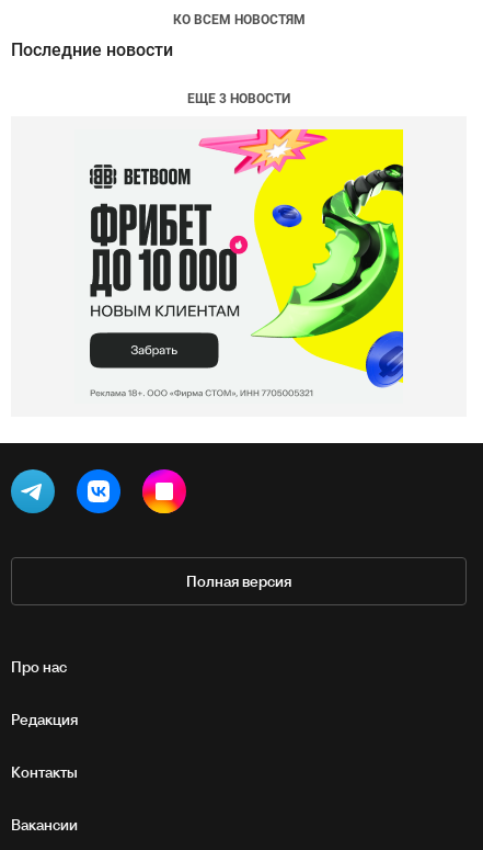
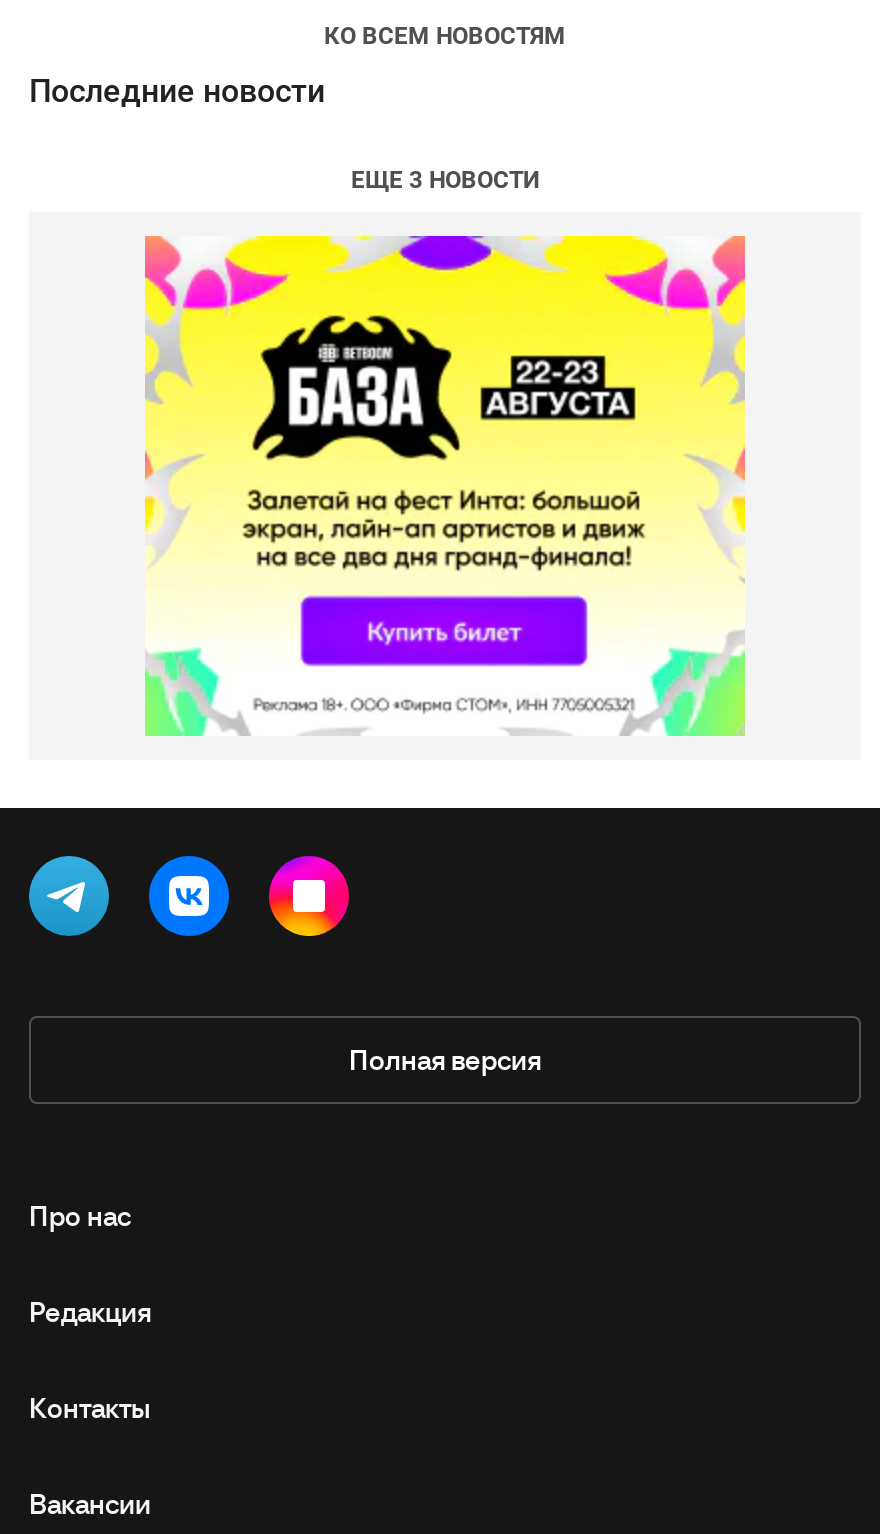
- [image]
+ [image]
